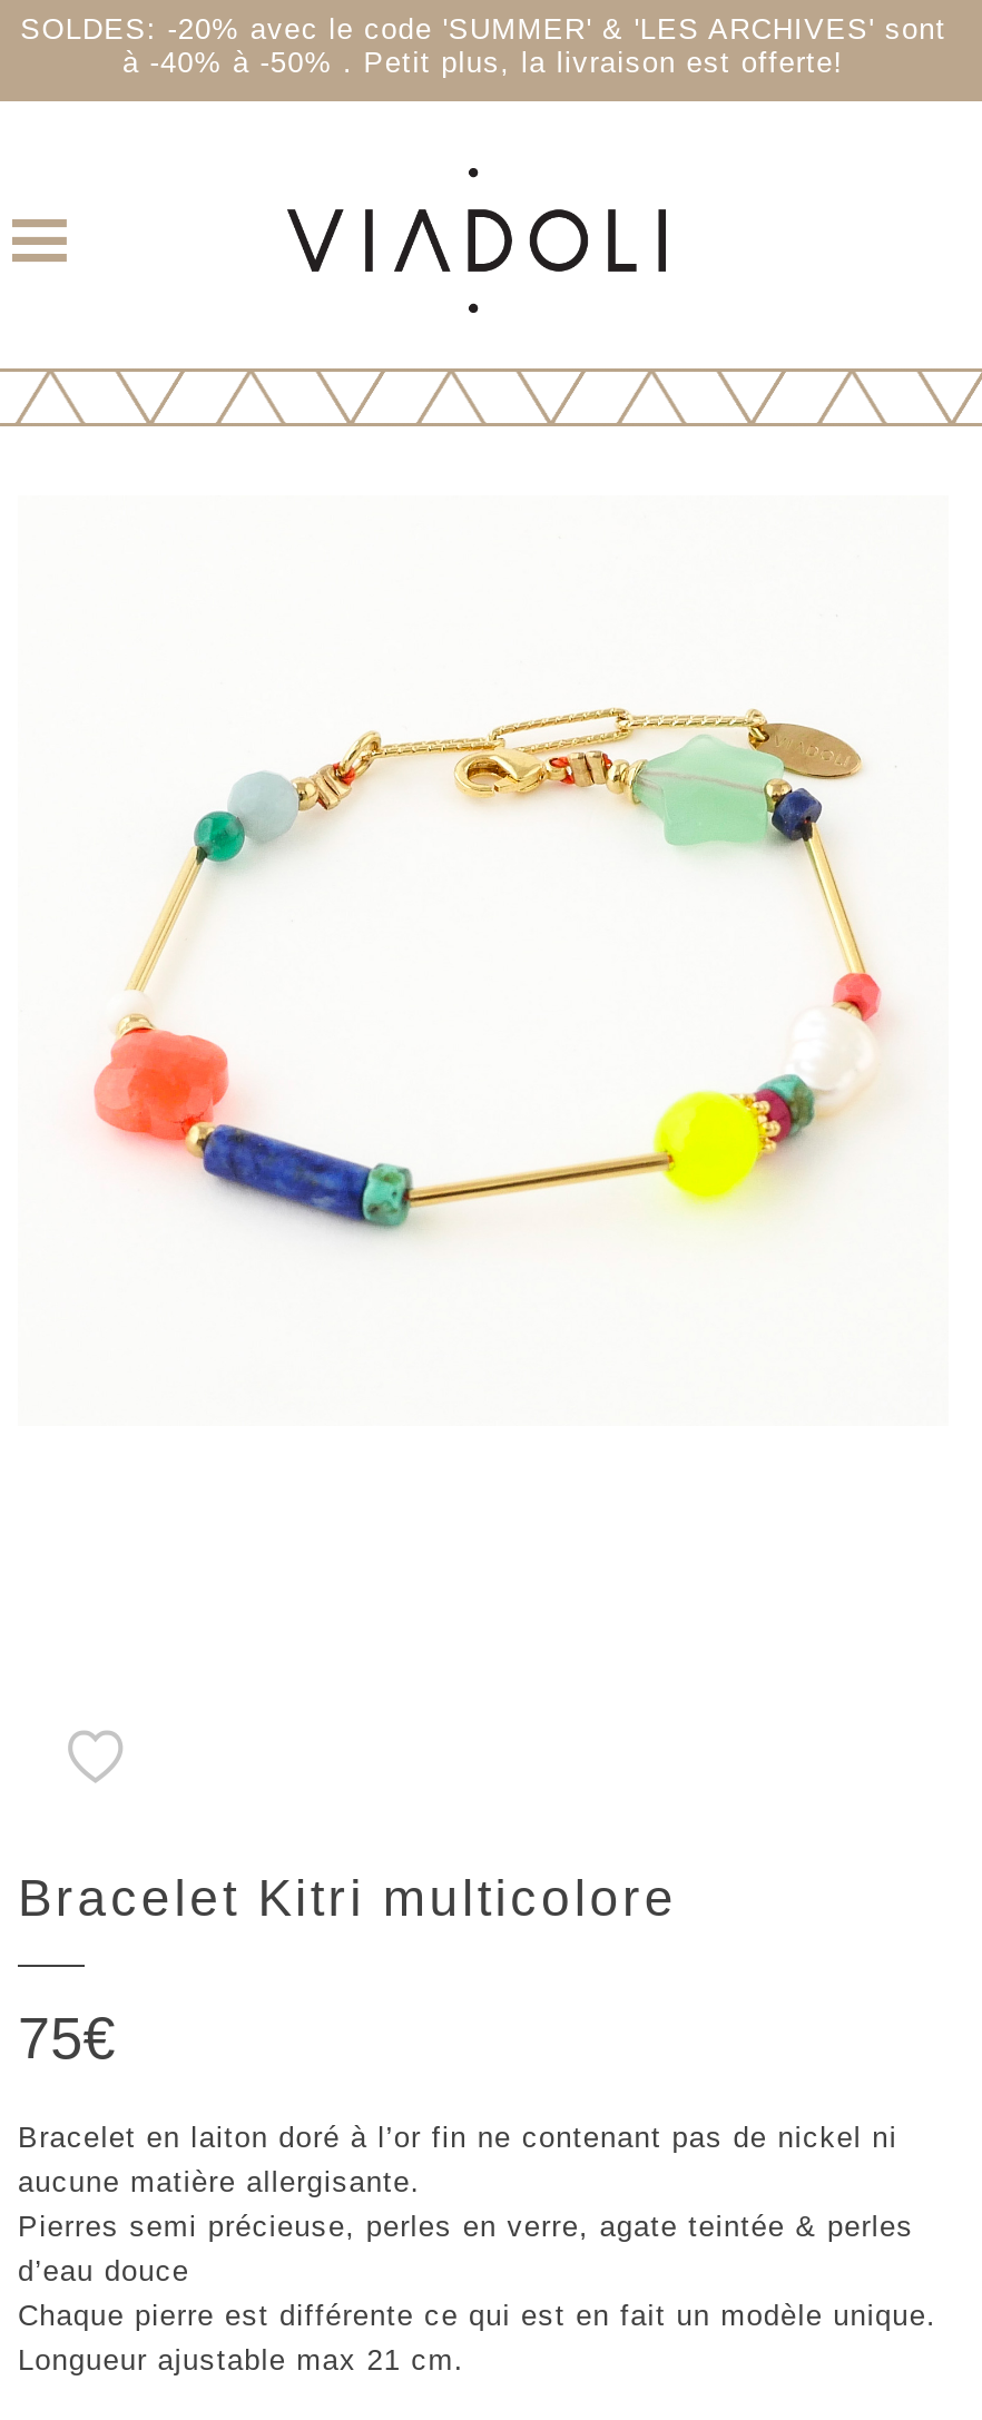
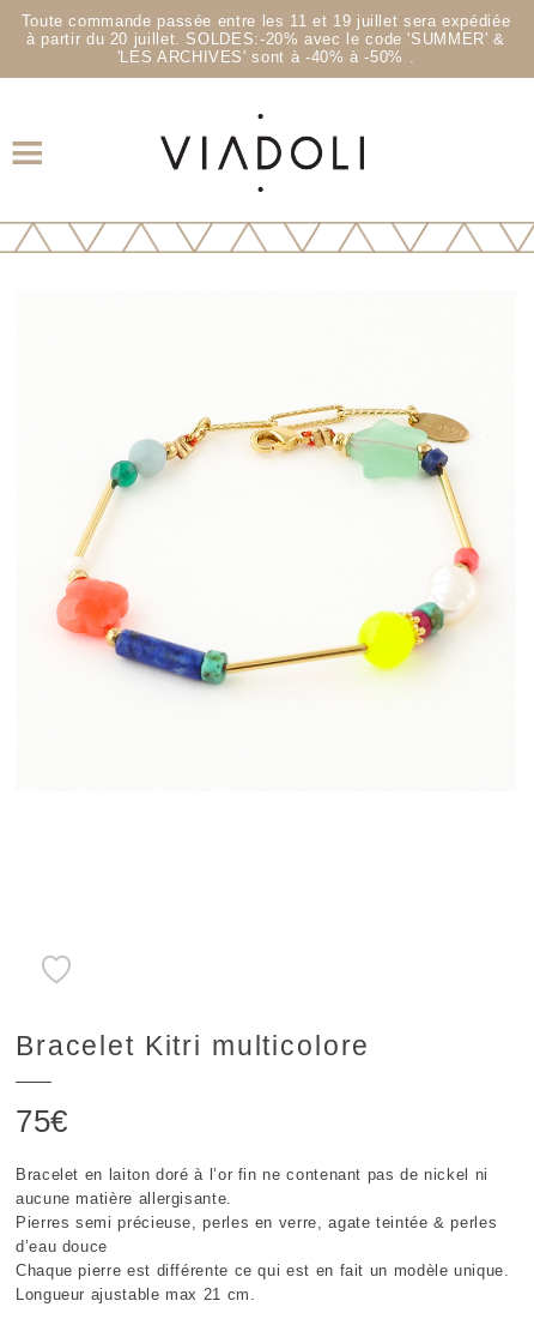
- SOLDES: -20% avec le code 'SUMMER' & 'LES ARCHIVES' sont
- à -40% à -50% . Petit plus, la livraison est offerte!
+ Toute commande passée entre les 11 et 19 juillet sera expédiée
+ à partir du 20 juillet. SOLDES:-20% avec le code 'SUMMER' &
+ 'LES ARCHIVES' sont à -40% à -50% .
